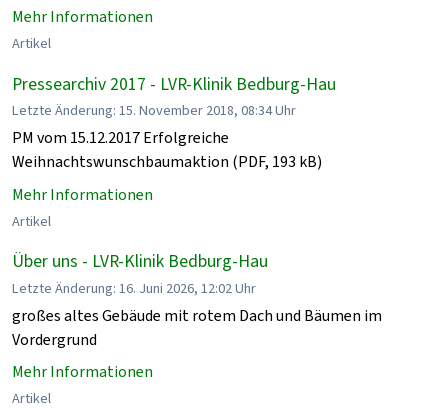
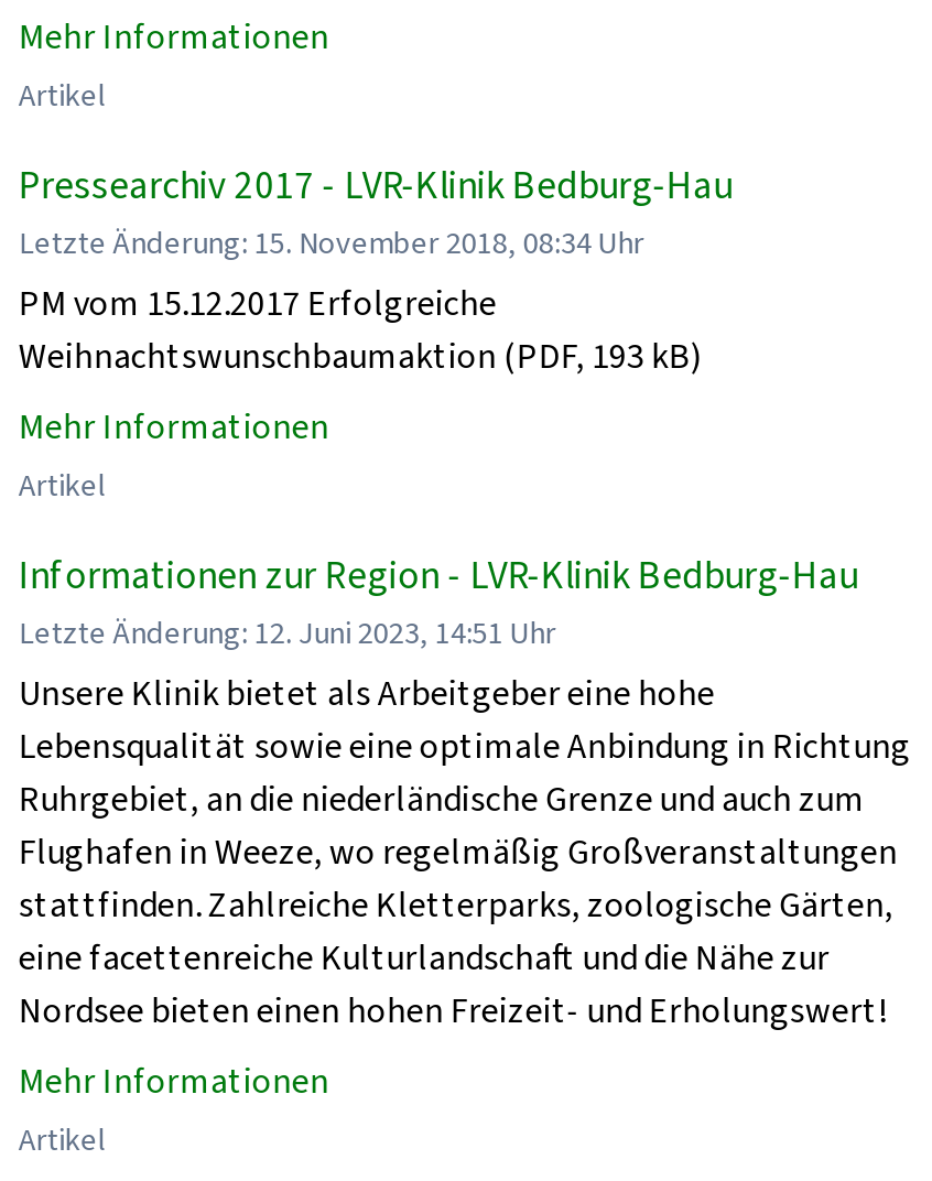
- Über uns - LVR-Klinik Bedburg-Hau
- Letzte Änderung: 16. Juni 2026, 12:02 Uhr
- großes altes Gebäude mit rotem Dach und Bäumen im
- Vordergrund
+ Informationen zur Region - LVR-Klinik Bedburg-Hau
+ Letzte Änderung: 12. Juni 2023, 14:51 Uhr
+ Unsere Klinik bietet als Arbeitgeber eine hohe
+ Lebensqualität sowie eine optimale Anbindung in Richtung
+ Ruhrgebiet, an die niederländische Grenze und auch zum
+ Flughafen in Weeze, wo regelmäßig Großveranstaltungen
+ stattfinden. Zahlreiche Kletterparks, zoologische Gärten,
+ eine facettenreiche Kulturlandschaft und die Nähe zur
+ Nordsee bieten einen hohen Freizeit- und Erholungswert!
